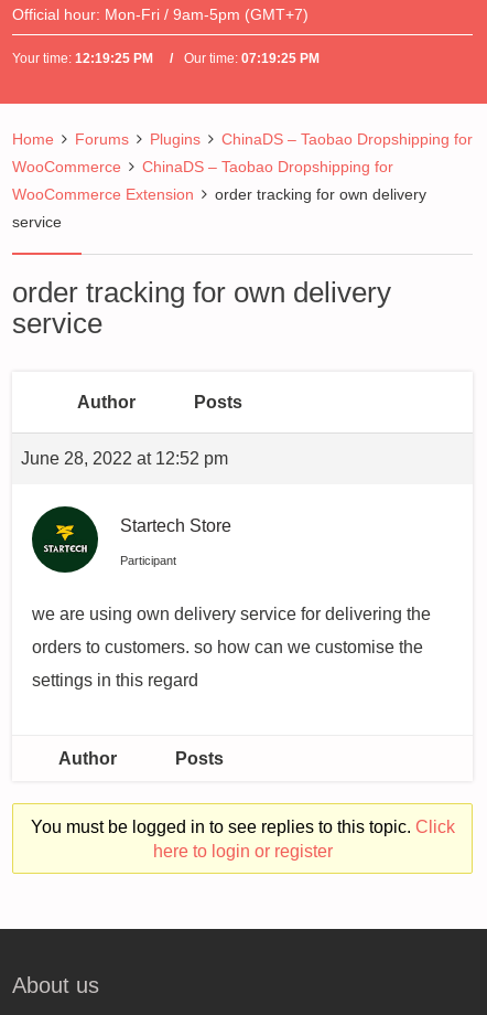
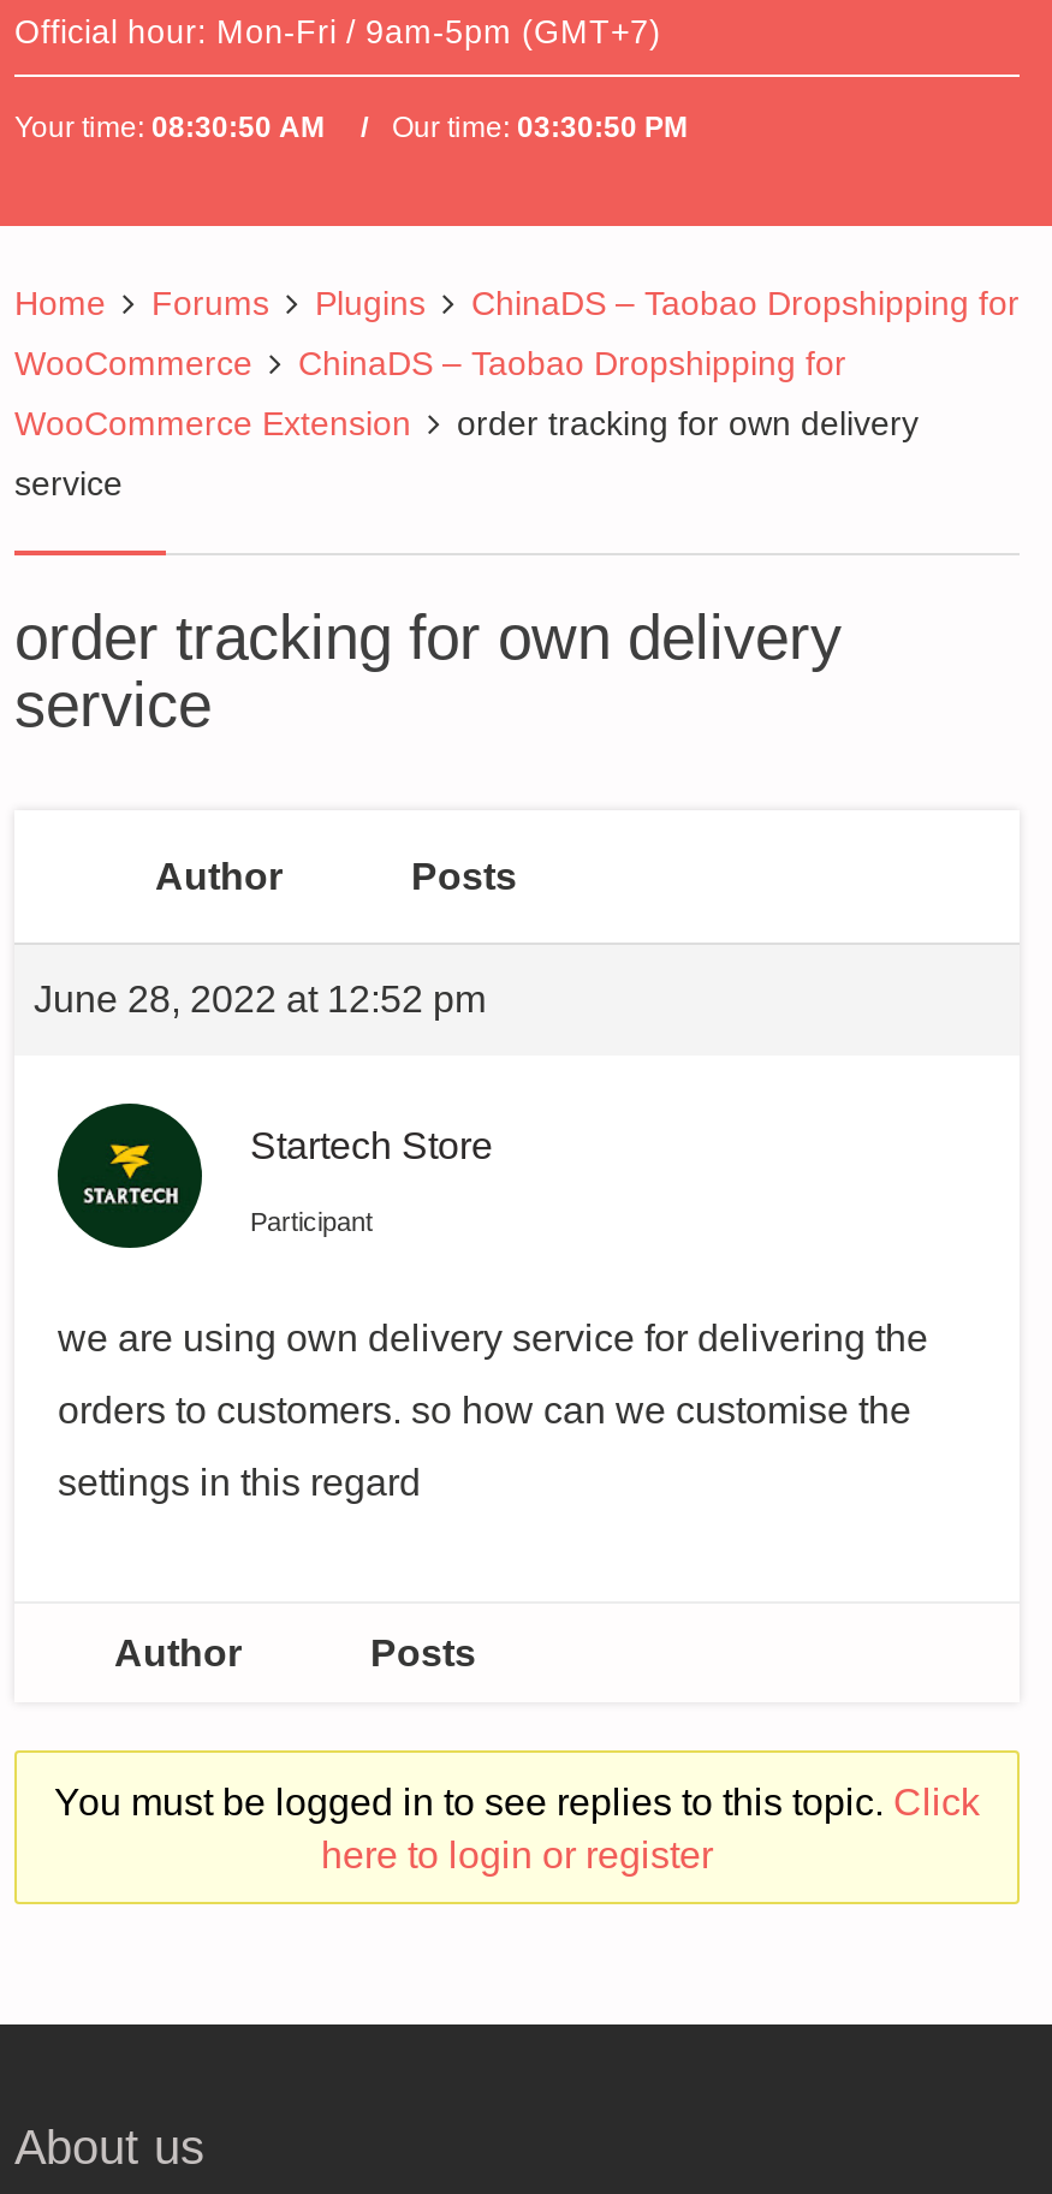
- Your time: 12:19:25 PM
+ Your time: 08:30:50 AM

- Our time: 07:19:25 PM
+ Our time: 03:30:50 PM
